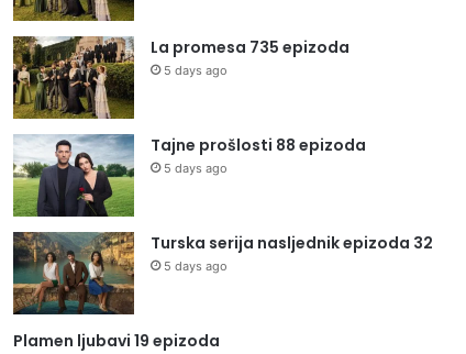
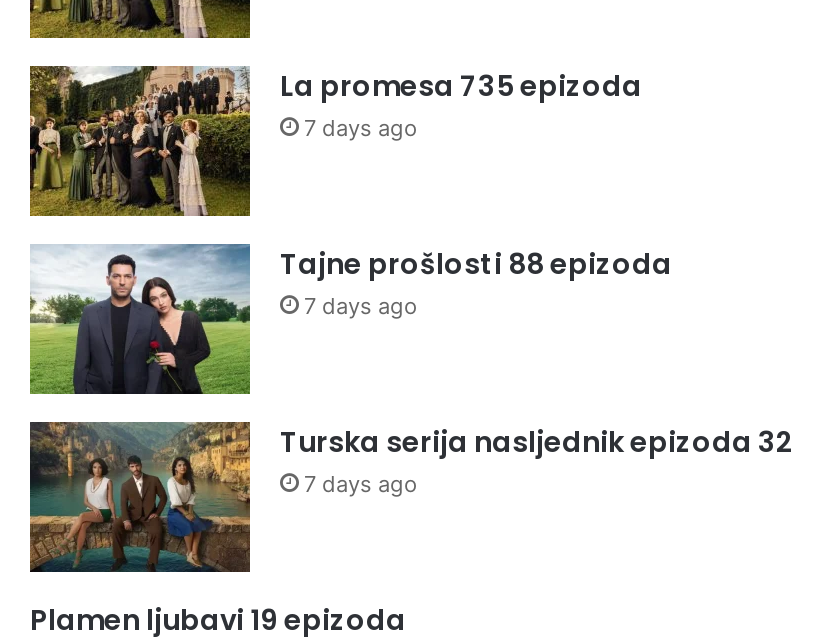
- 5 days ago
+ 7 days ago

- 5 days ago
+ 7 days ago

- 5 days ago
+ 7 days ago
